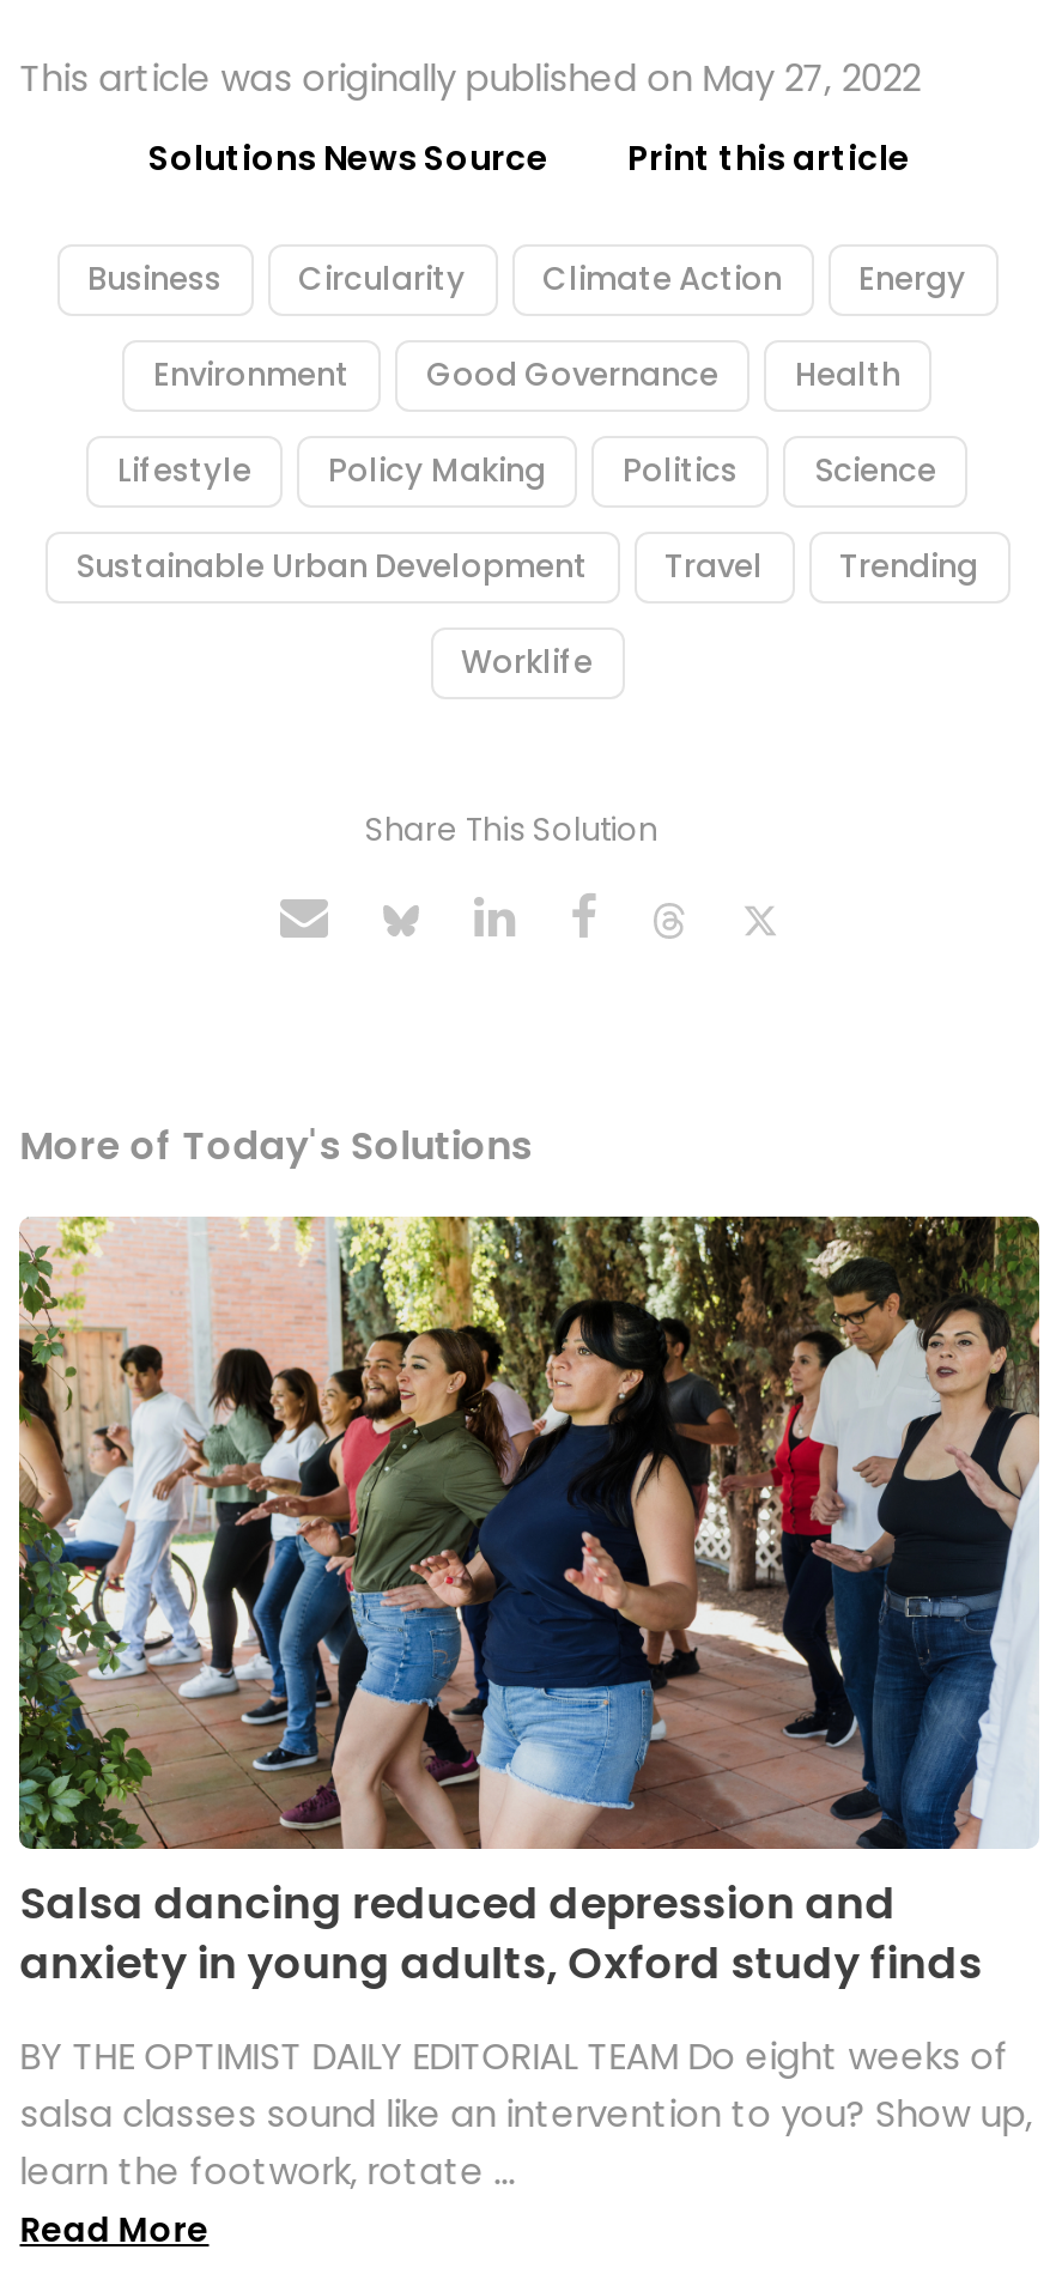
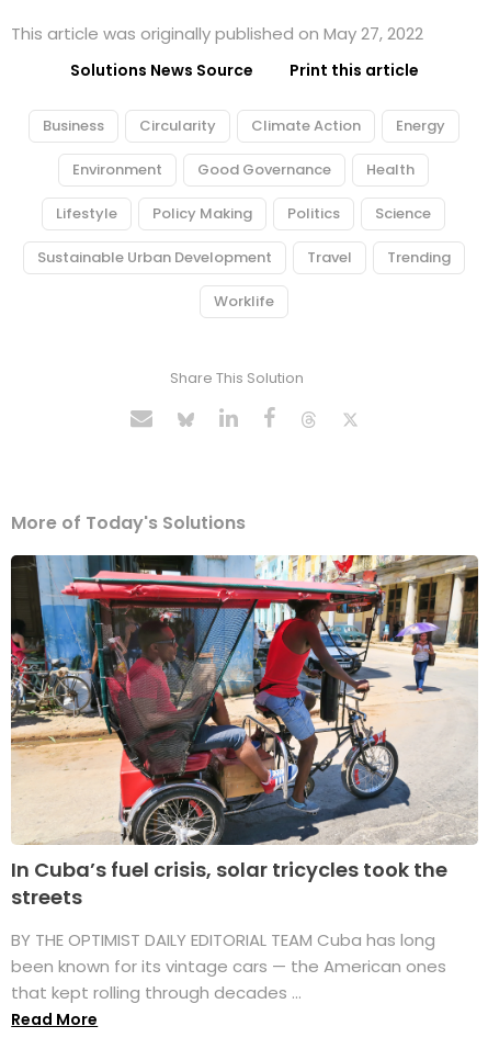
- [image]
- Salsa dancing reduced depression and
- anxiety in young adults, Oxford study finds
+ [image]
+ In Cuba’s fuel crisis, solar tricycles took the
+ streets

- BY THE OPTIMIST DAILY EDITORIAL TEAM Do eight weeks of
- salsa classes sound like an intervention to you? Show up,
- learn the footwork, rotate ...
+ BY THE OPTIMIST DAILY EDITORIAL TEAM Cuba has long
+ been known for its vintage cars — the American ones
+ that kept rolling through decades ...
